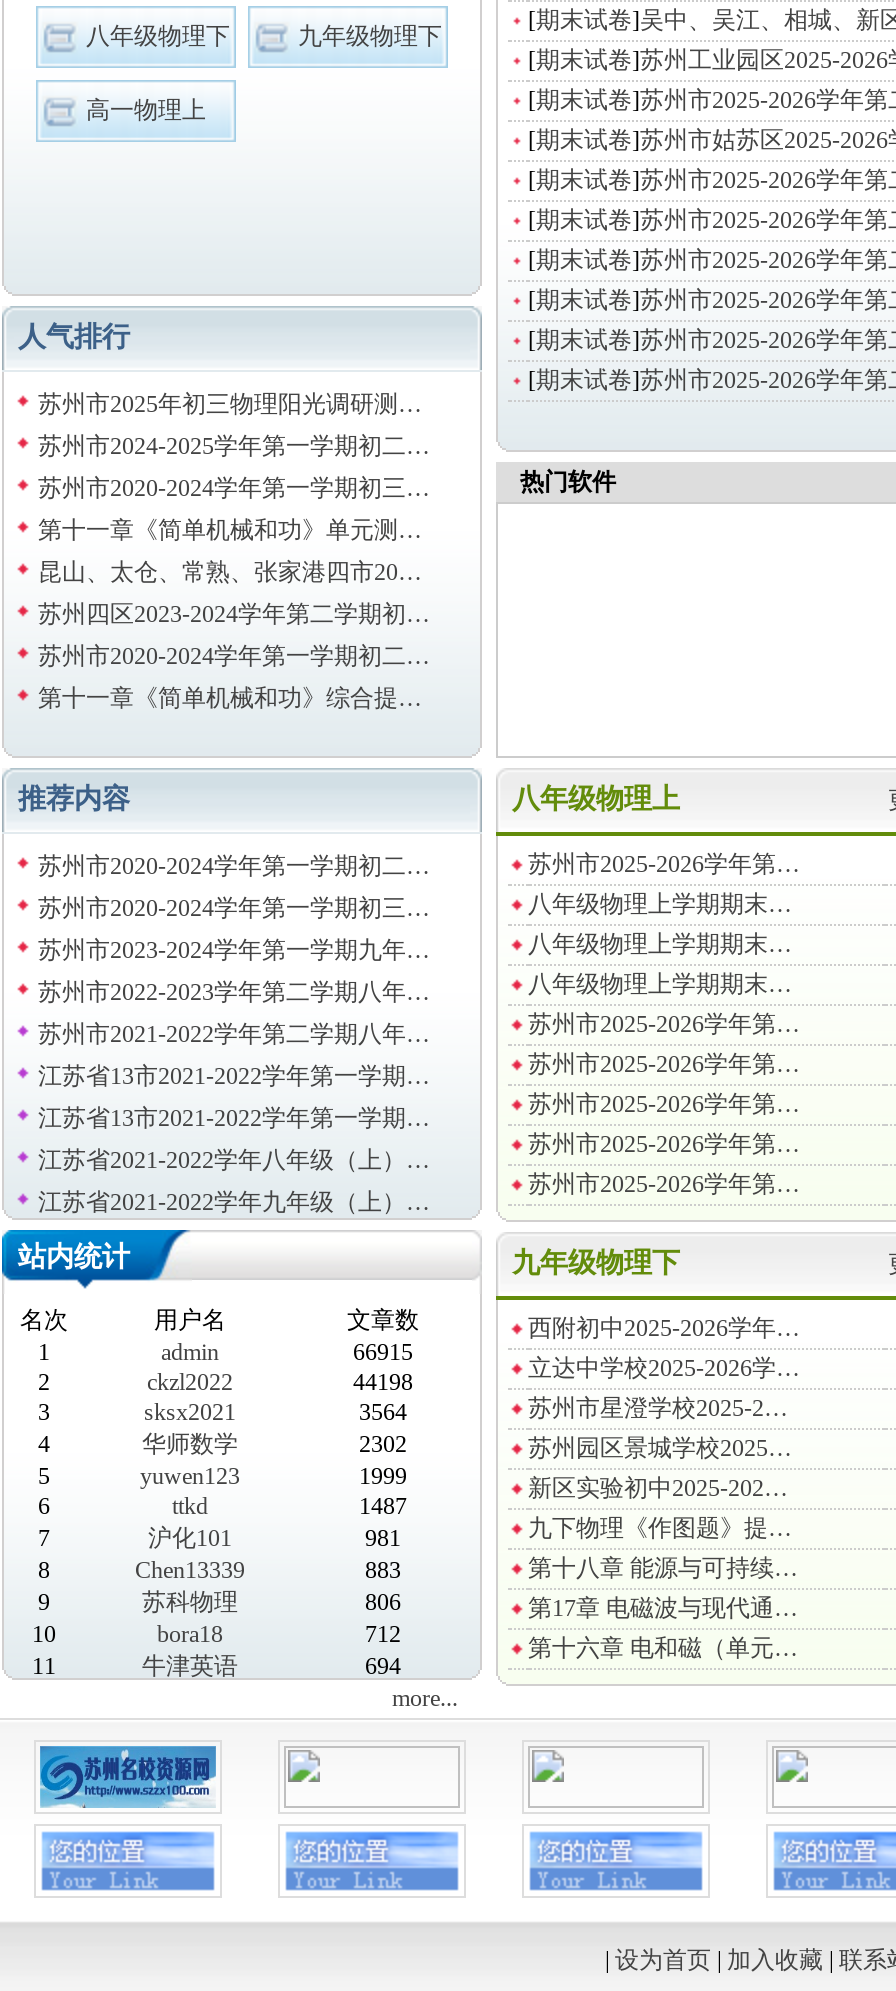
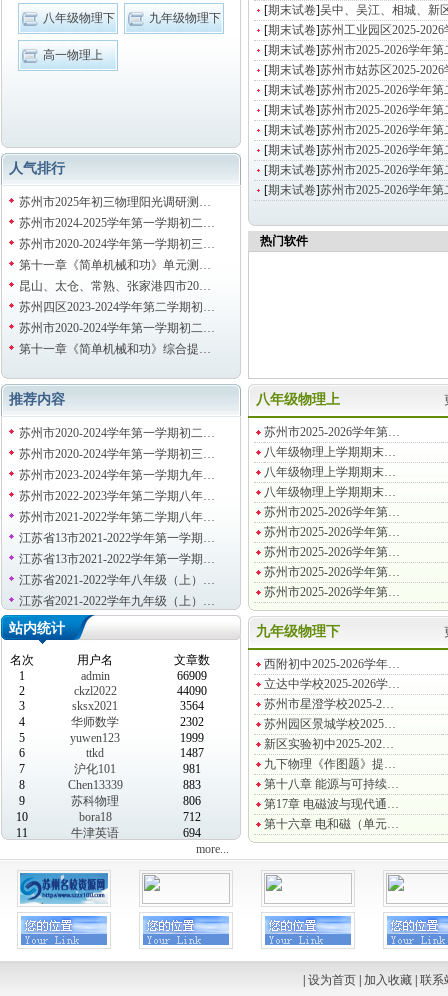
- 66915
+ 66909

- 44198
+ 44090
